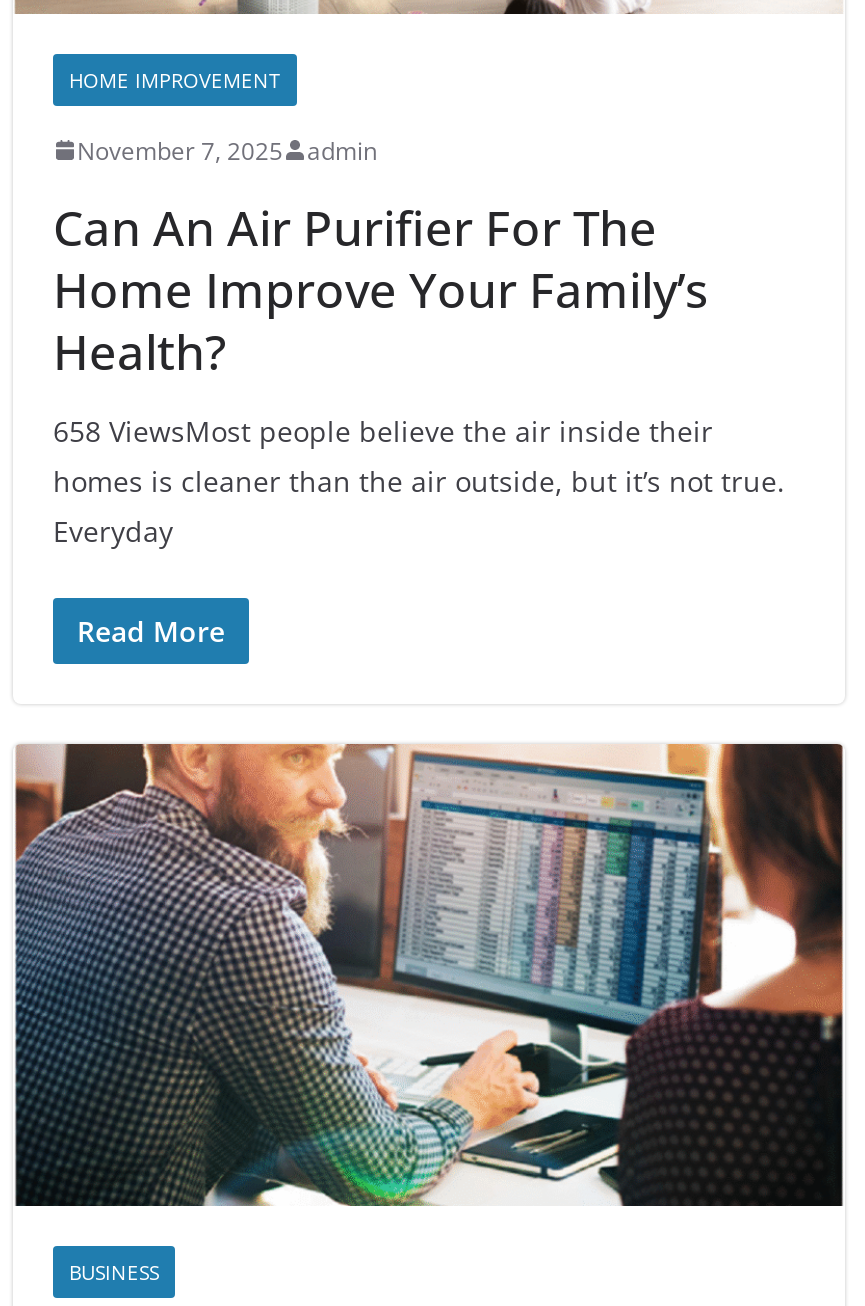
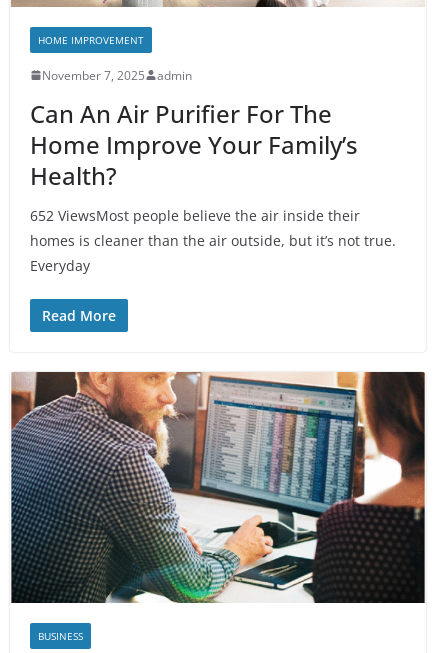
- 658 ViewsMost people believe the air inside their
+ 652 ViewsMost people believe the air inside their
